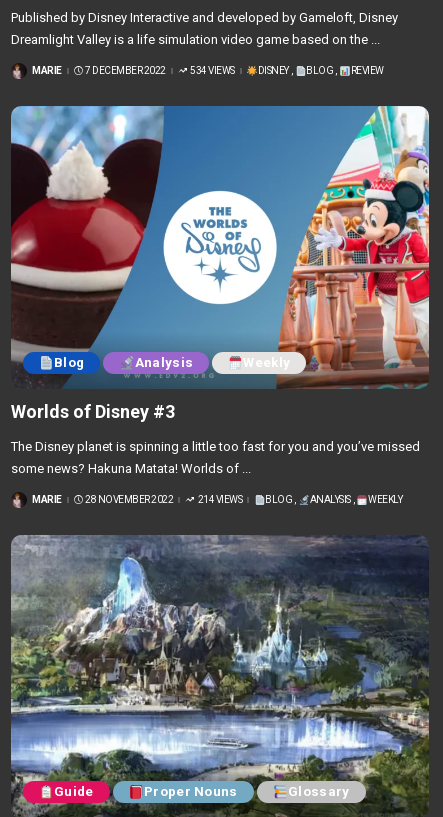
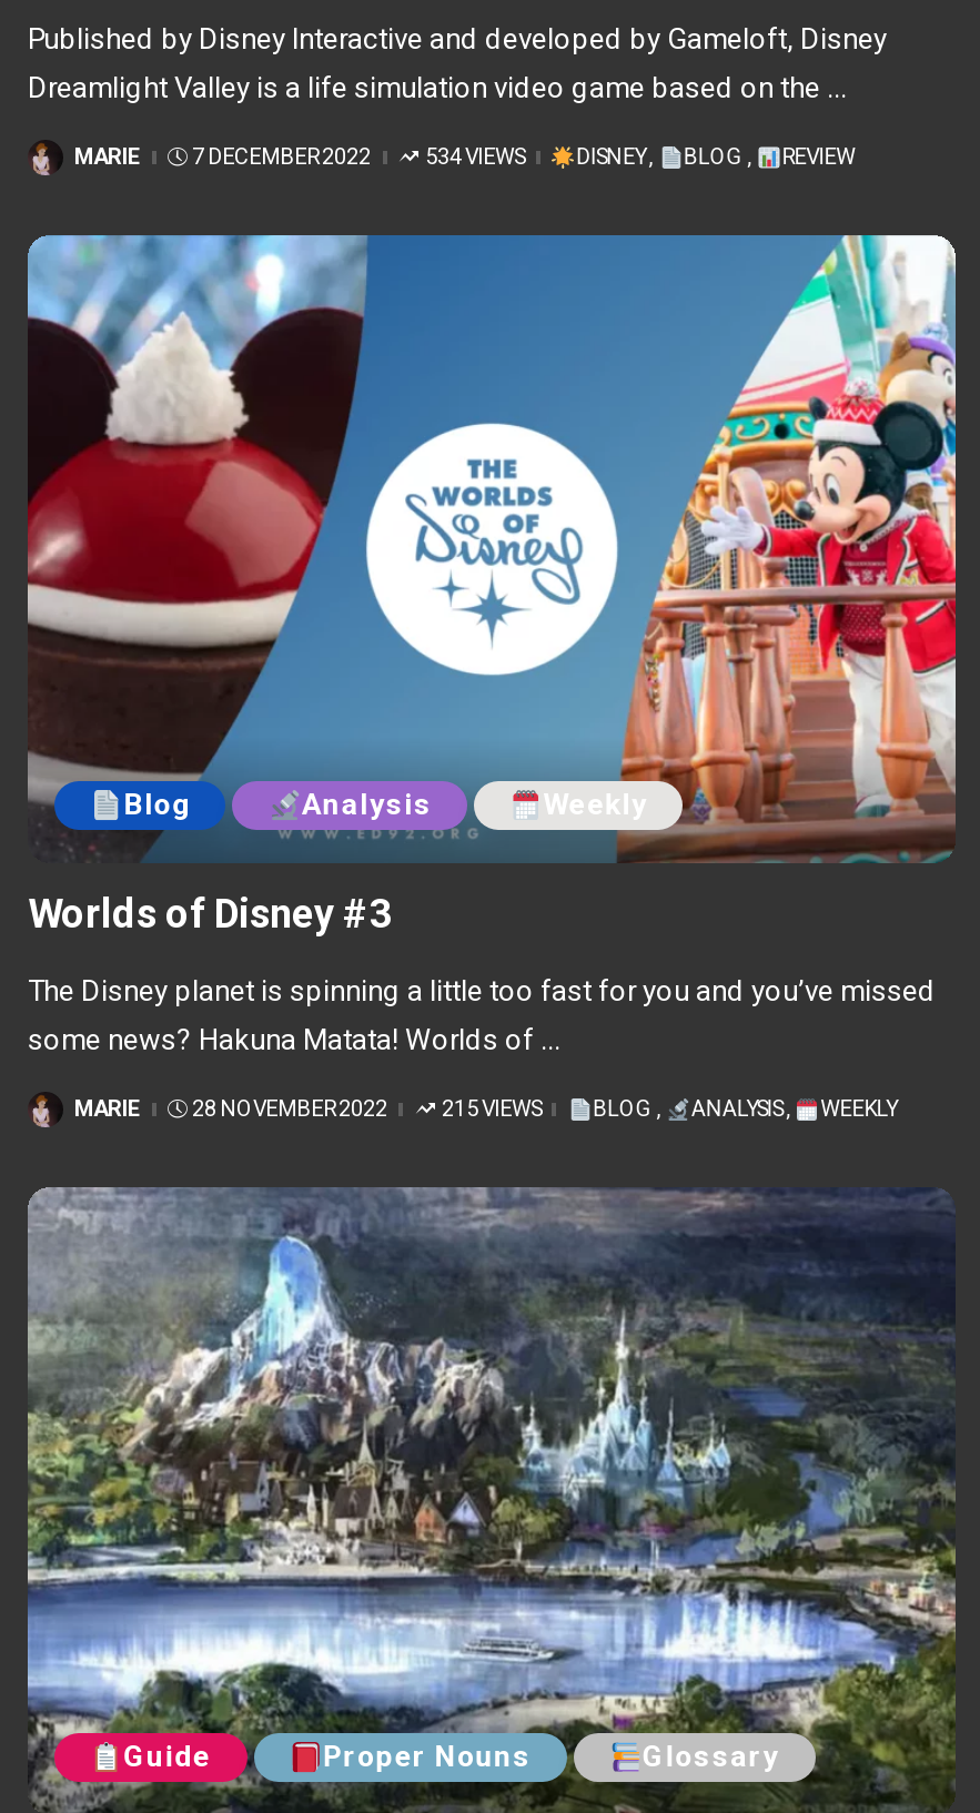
- 214 VIEWS
+ 215 VIEWS
